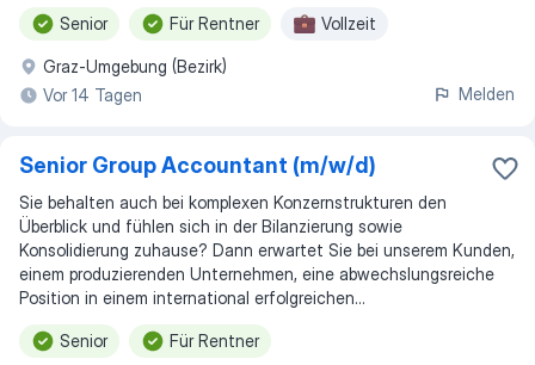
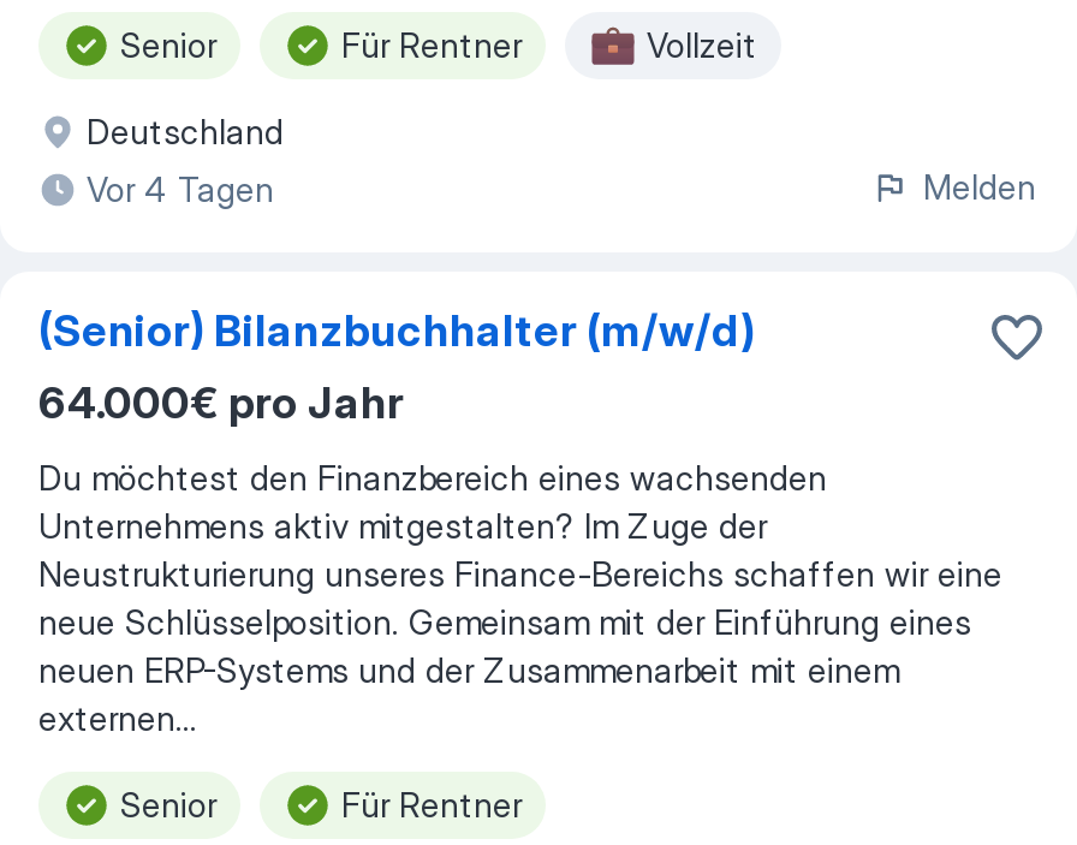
- Graz-Umgebung (Bezirk)
- Vor 14 Tagen
+ Deutschland
+ Vor 4 Tagen

- Senior Group Accountant (m/w/d)
+ (Senior) Bilanzbuchhalter (m/w/d)
+ 64.000€ pro Jahr

- Sie behalten auch bei komplexen Konzernstrukturen den
- Überblick und fühlen sich in der Bilanzierung sowie
- Konsolidierung zuhause? Dann erwartet Sie bei unserem Kunden,
- einem produzierenden Unternehmen, eine abwechslungsreiche
- Position in einem international erfolgreichen...
+ Du möchtest den Finanzbereich eines wachsenden
+ Unternehmens aktiv mitgestalten? Im Zuge der
+ Neustrukturierung unseres Finance-Bereichs schaffen wir eine
+ neue Schlüsselposition. Gemeinsam mit der Einführung eines
+ neuen ERP-Systems und der Zusammenarbeit mit einem
+ externen...
